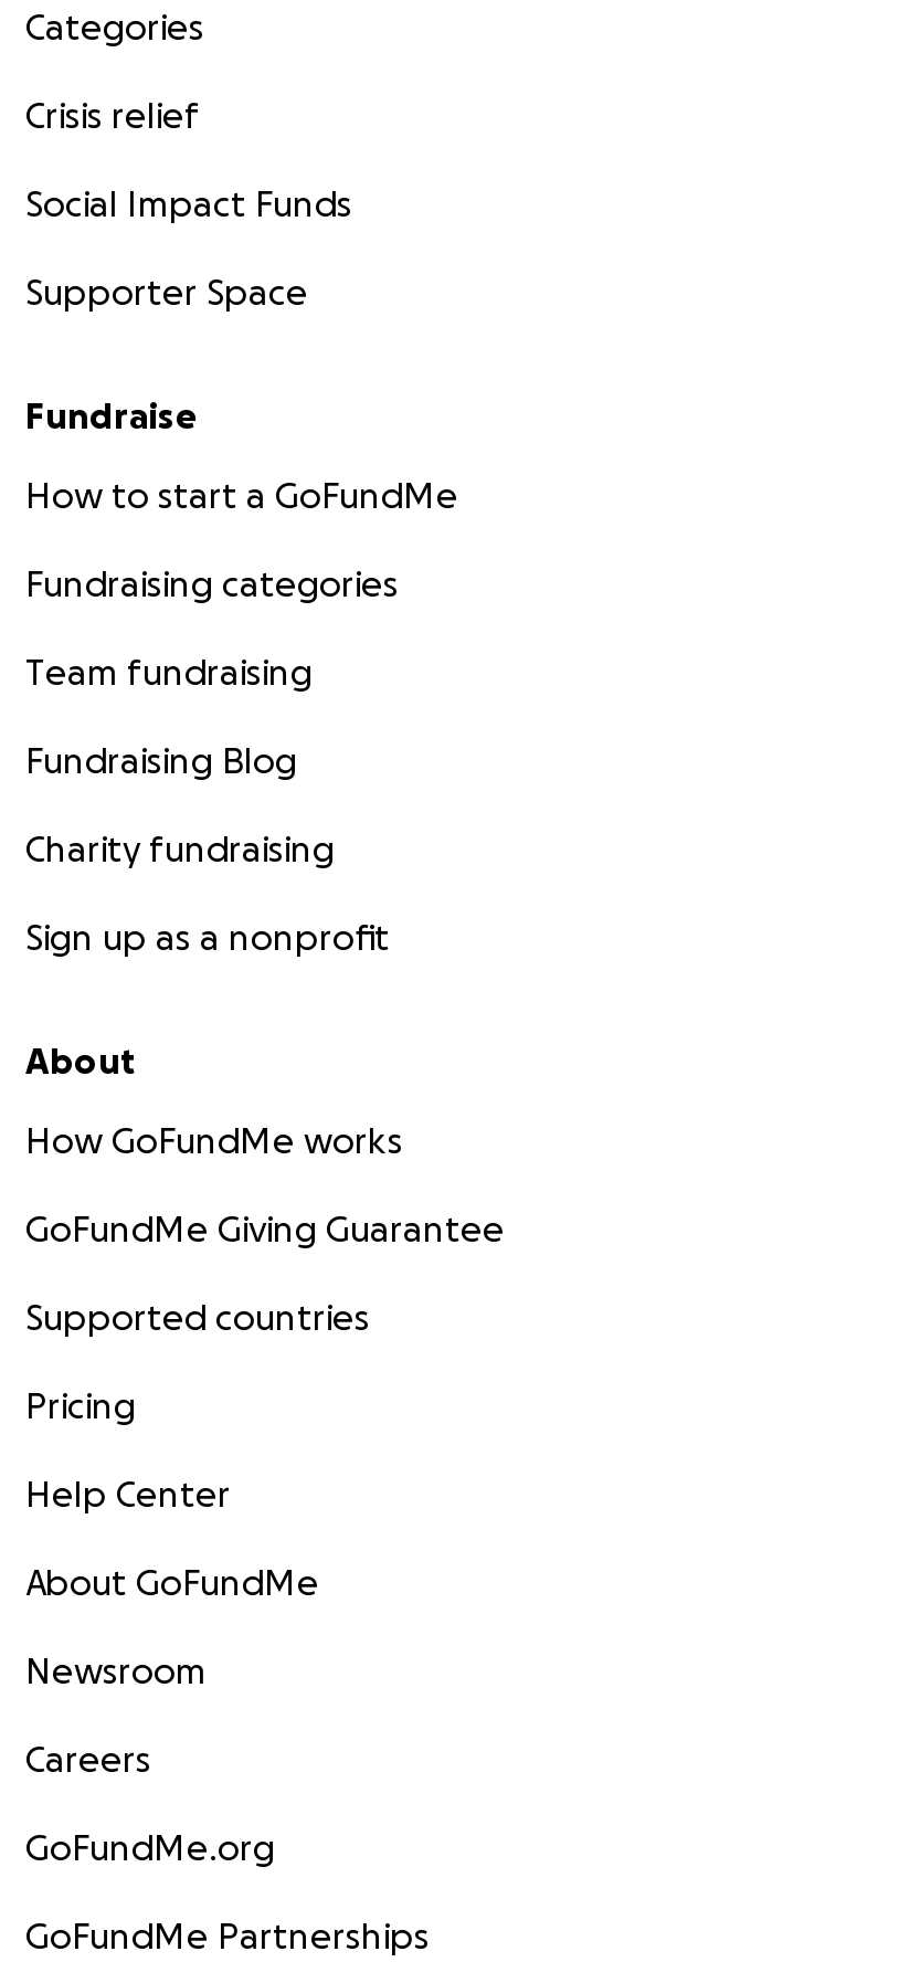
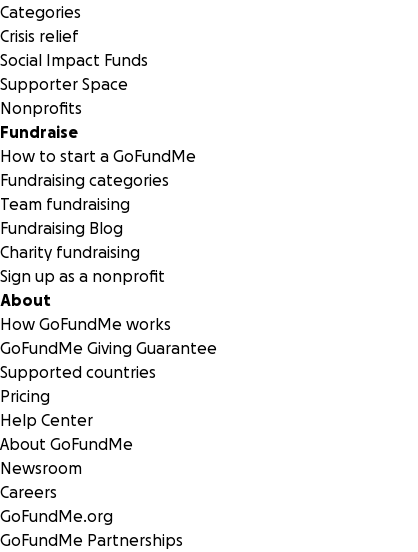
+ Nonprofits
